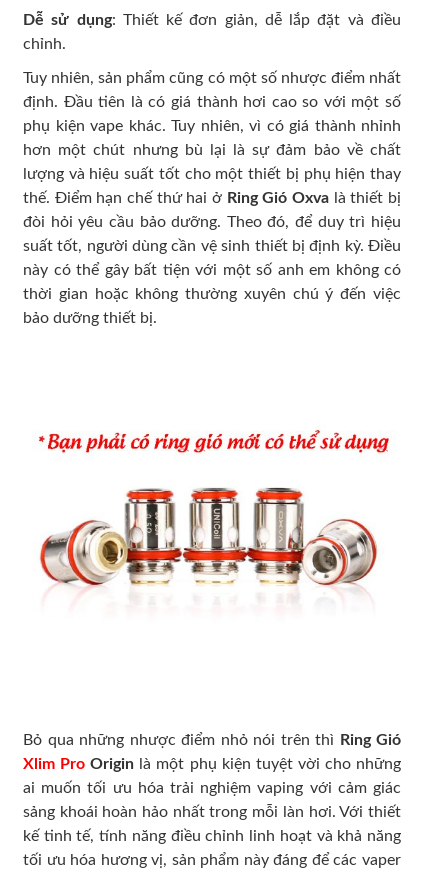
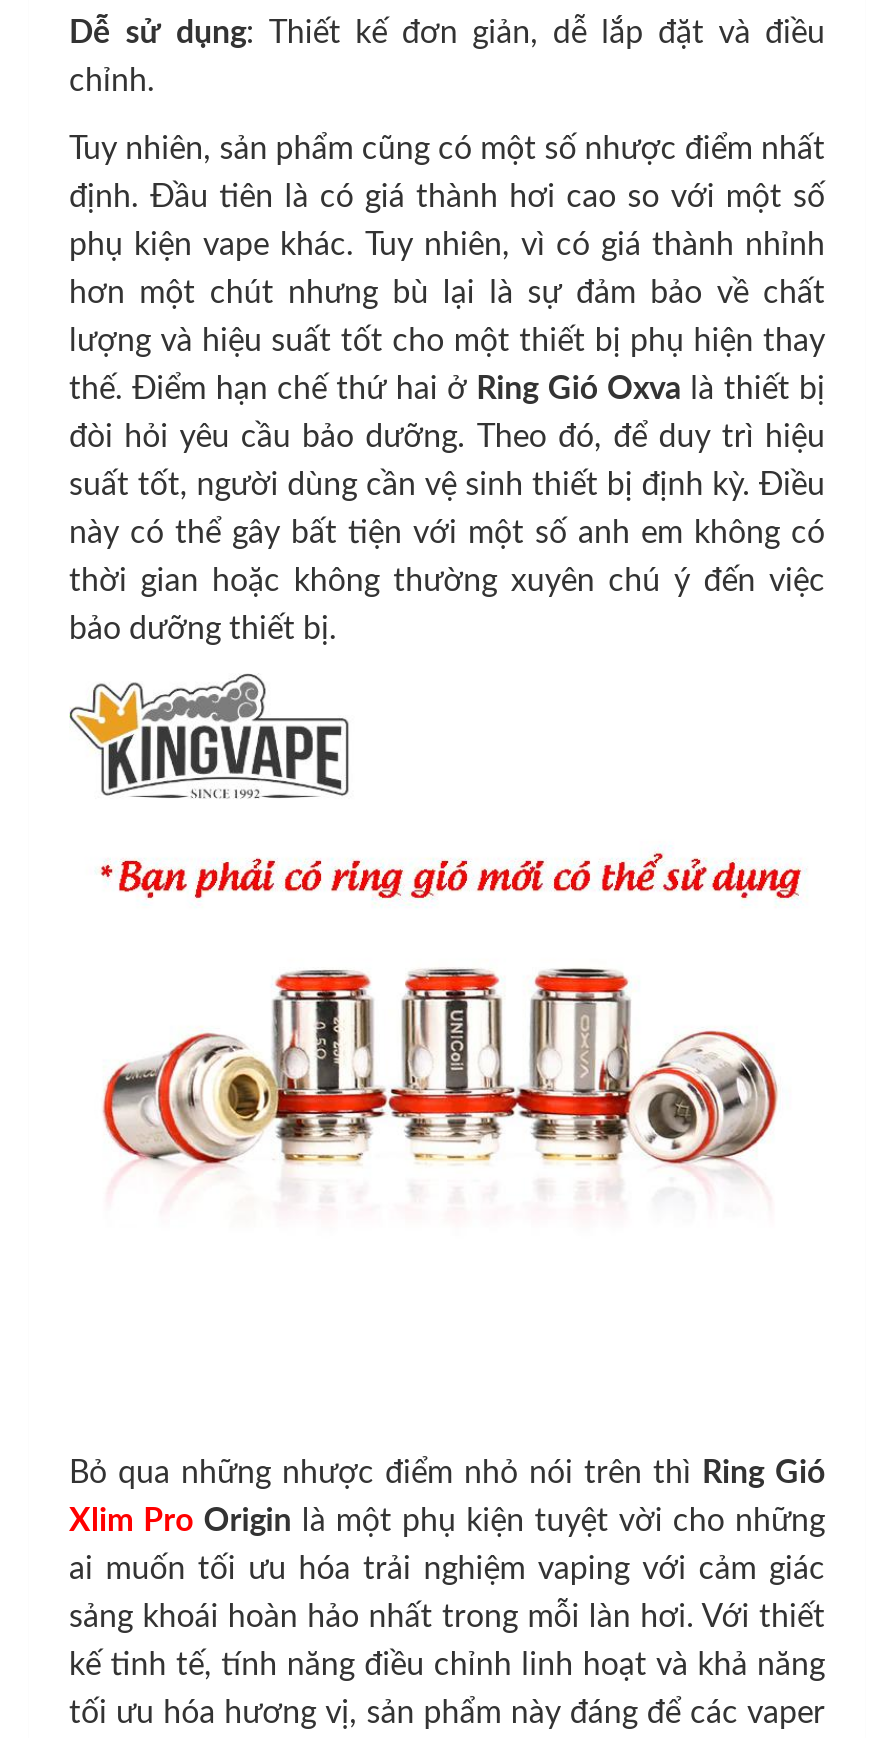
+ [image]
